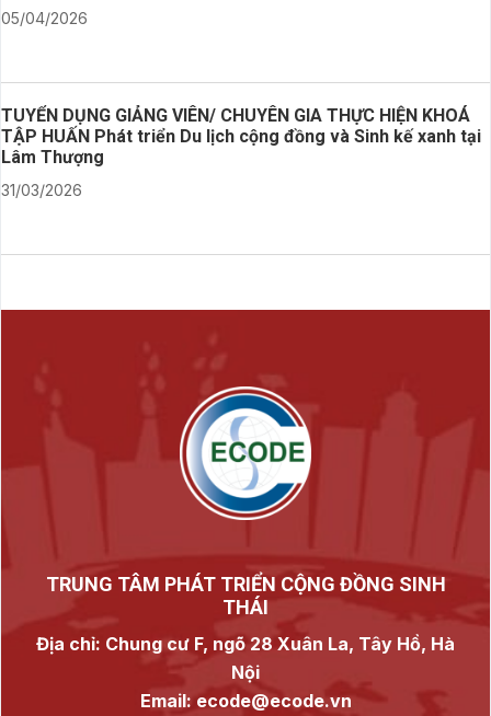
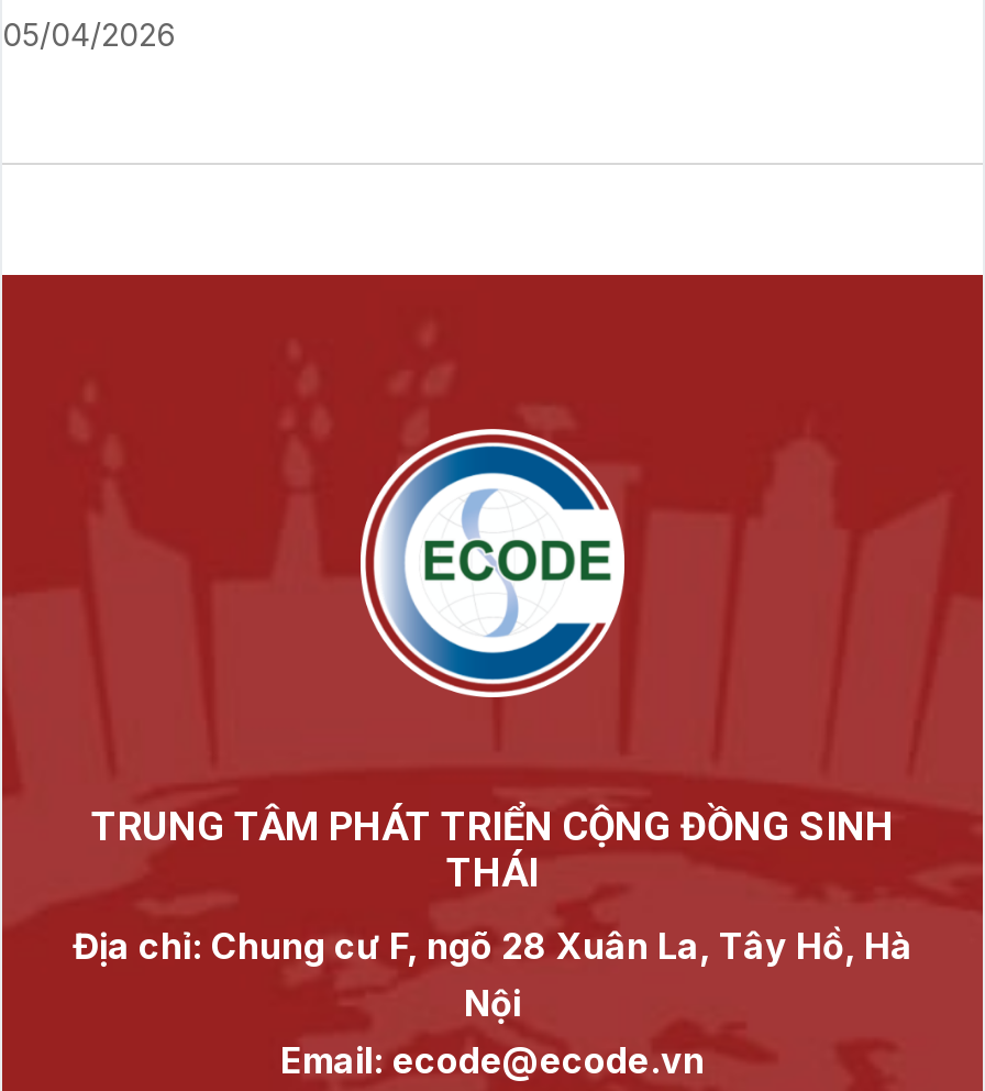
- TUYỂN DỤNG GIẢNG VIÊN/ CHUYÊN GIA THỰC HIỆN KHOÁ
- TẬP HUẤN Phát triển Du lịch cộng đồng và Sinh kế xanh tại
- Lâm Thượng
- 31/03/2026
